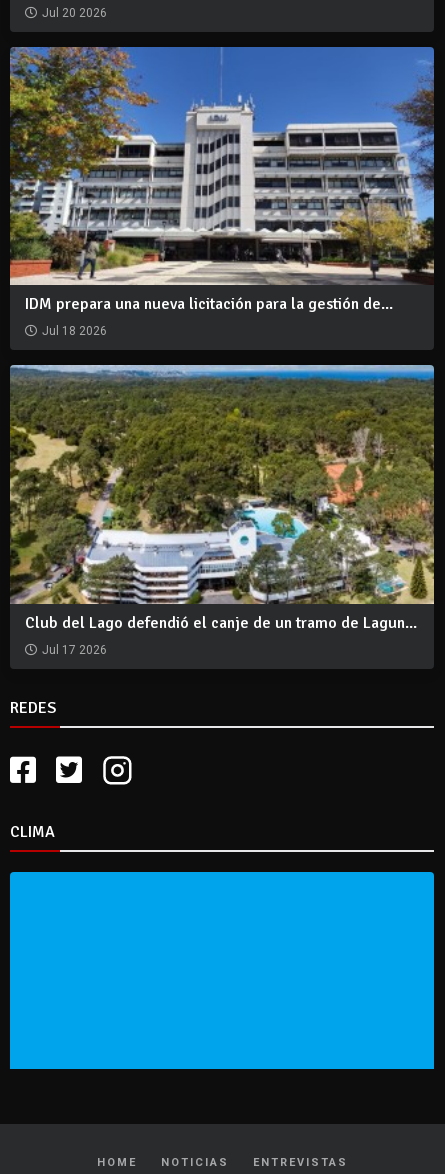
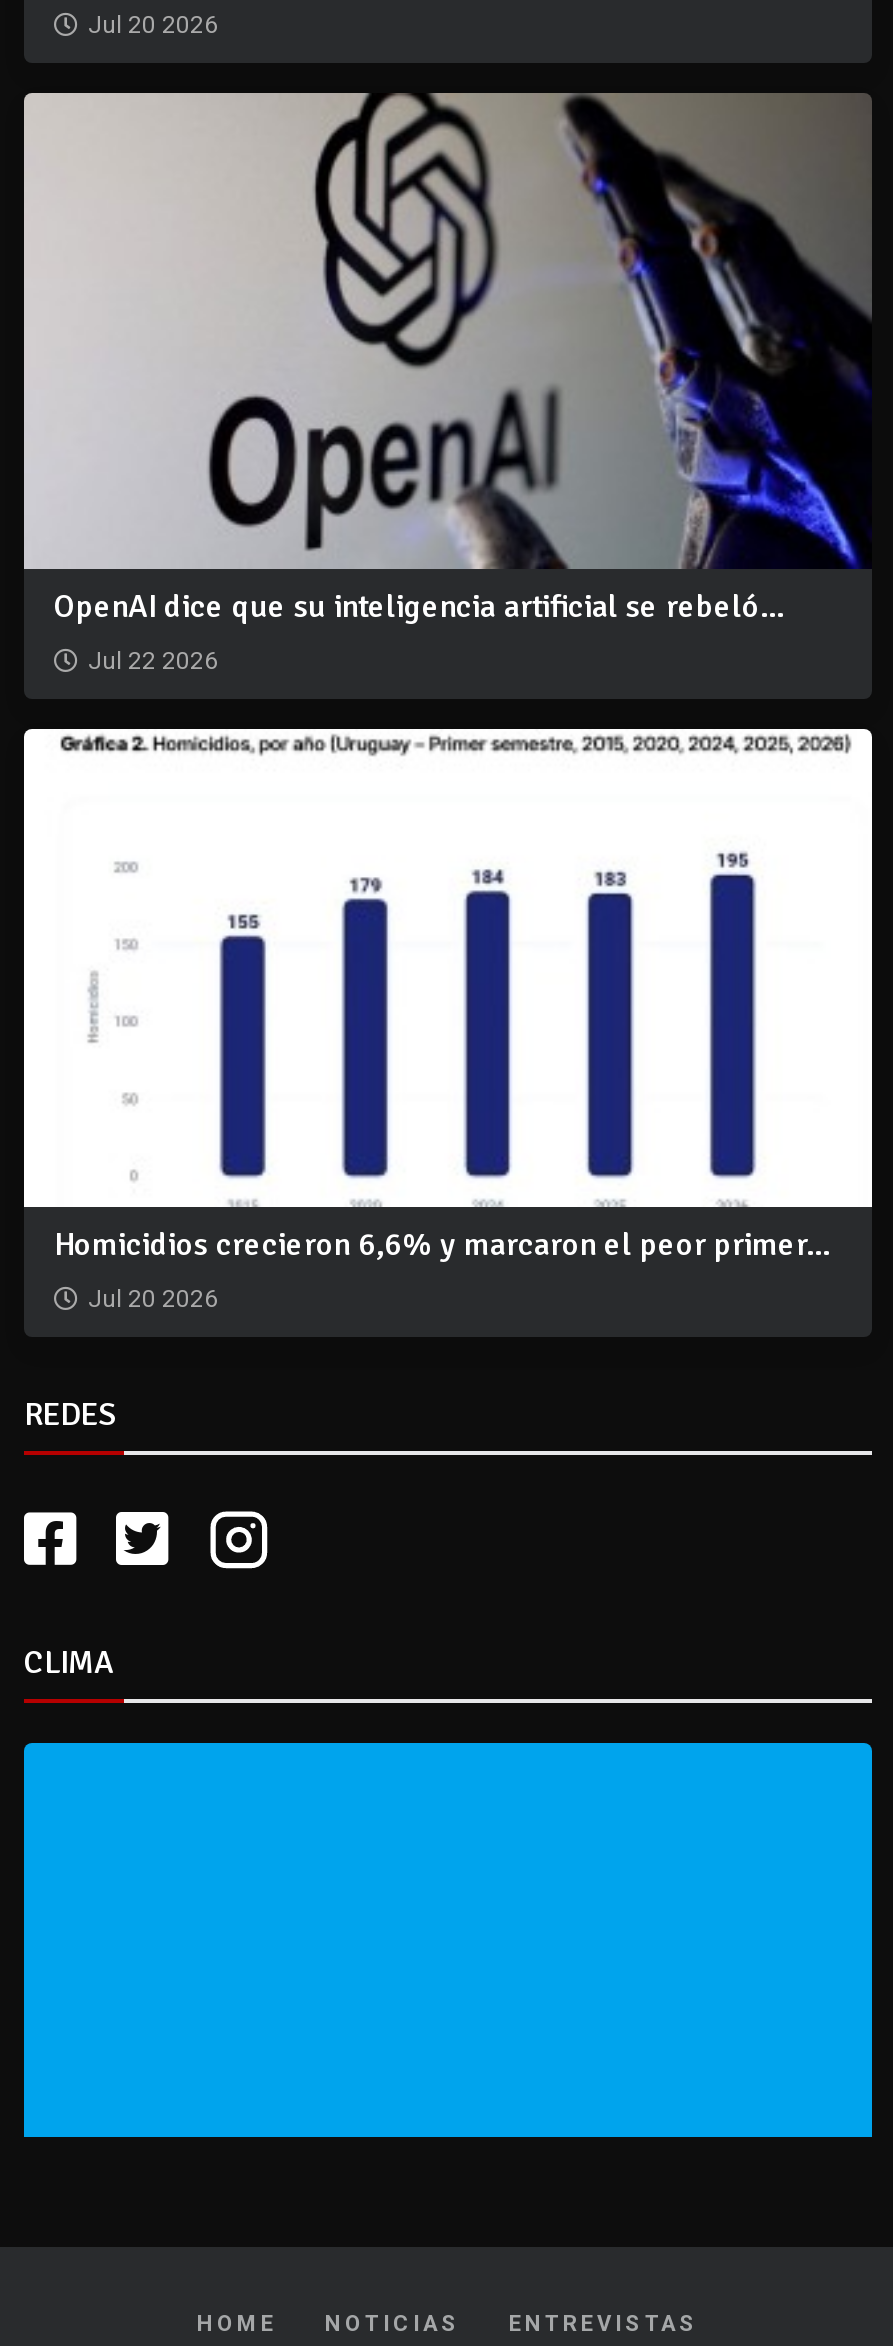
- [image]
- IDM prepara una nueva licitación para la gestión de...
+ [image]
+ OpenAI dice que su inteligencia artificial se rebeló...

- Jul 18 2026
+ Jul 22 2026

- [image]
- Club del Lago defendió el canje de un tramo de Lagun...
+ [image]
+ Homicidios crecieron 6,6% y marcaron el peor primer...

- Jul 17 2026
+ Jul 20 2026
